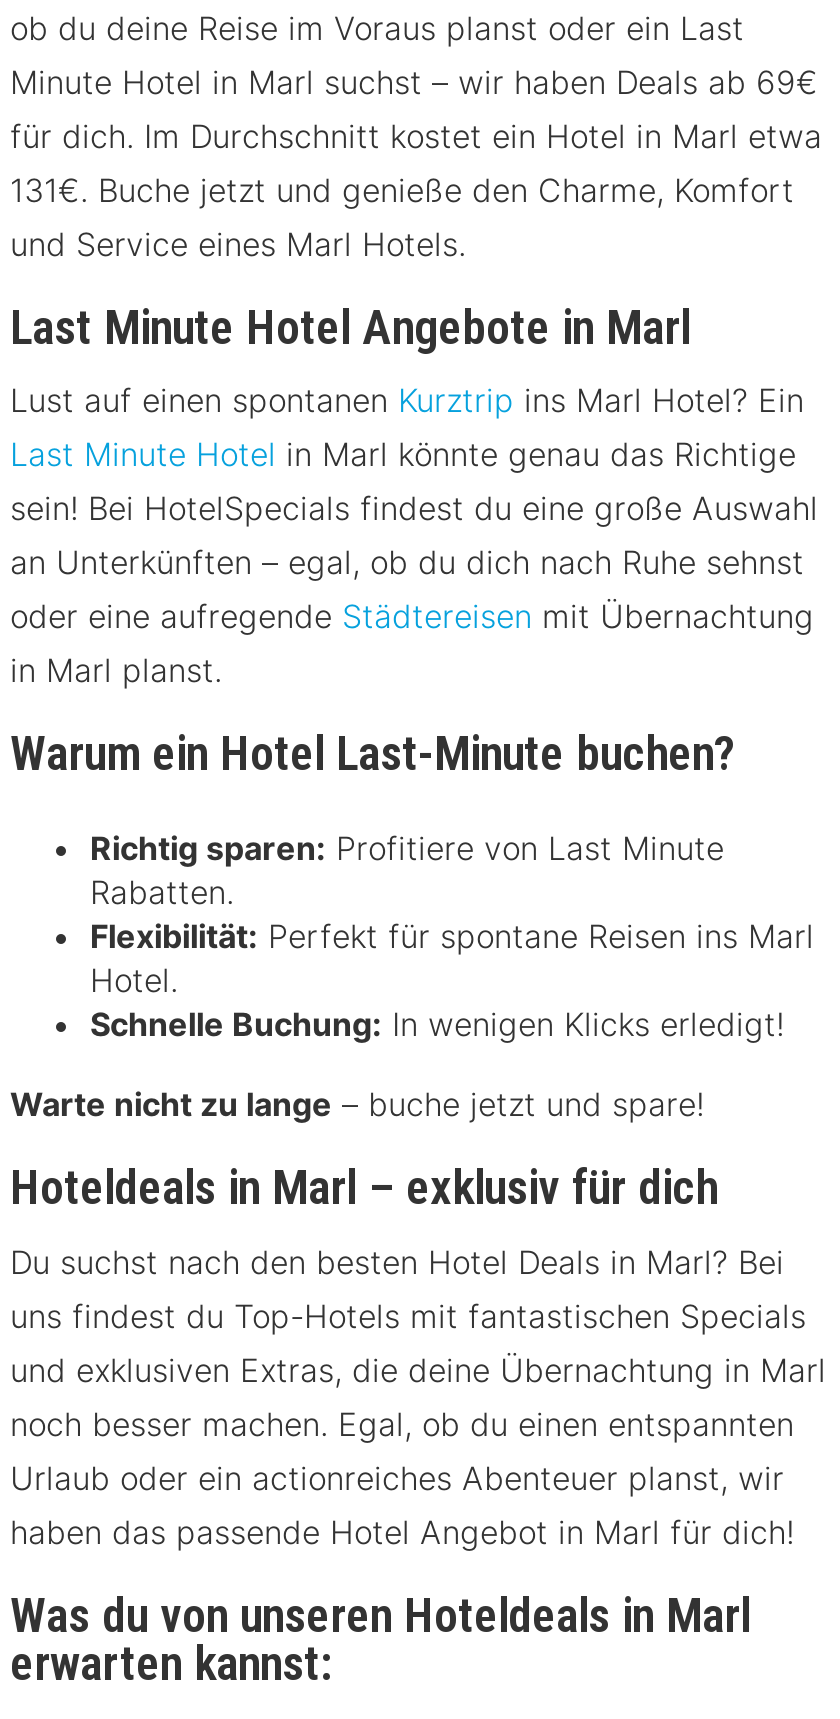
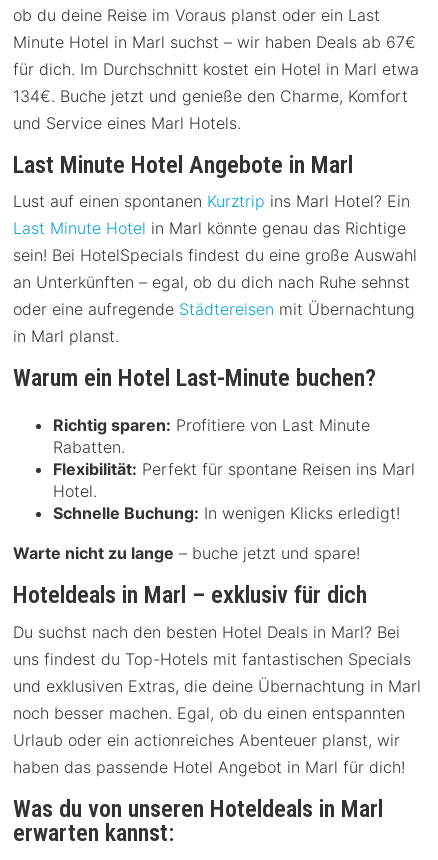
- Minute Hotel in Marl suchst – wir haben Deals ab 69€
+ Minute Hotel in Marl suchst – wir haben Deals ab 67€

- 131€. Buche jetzt und genieße den Charme, Komfort
+ 134€. Buche jetzt und genieße den Charme, Komfort
